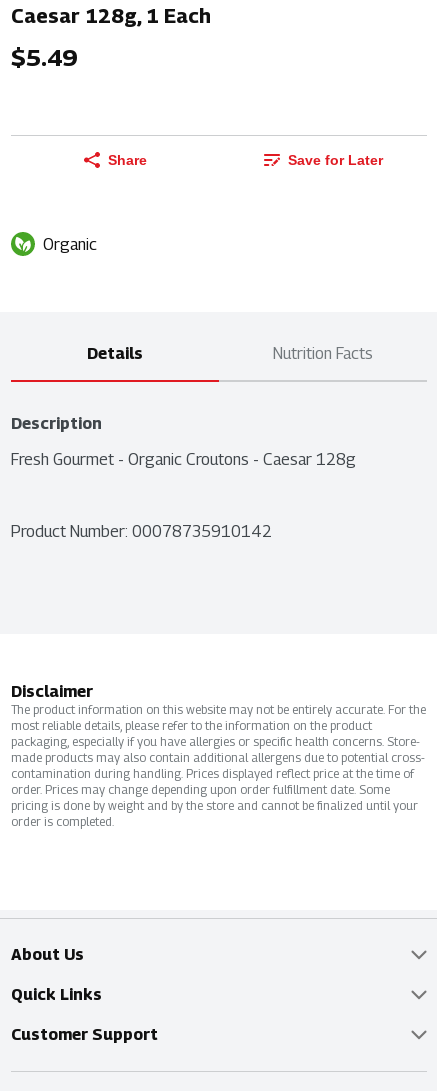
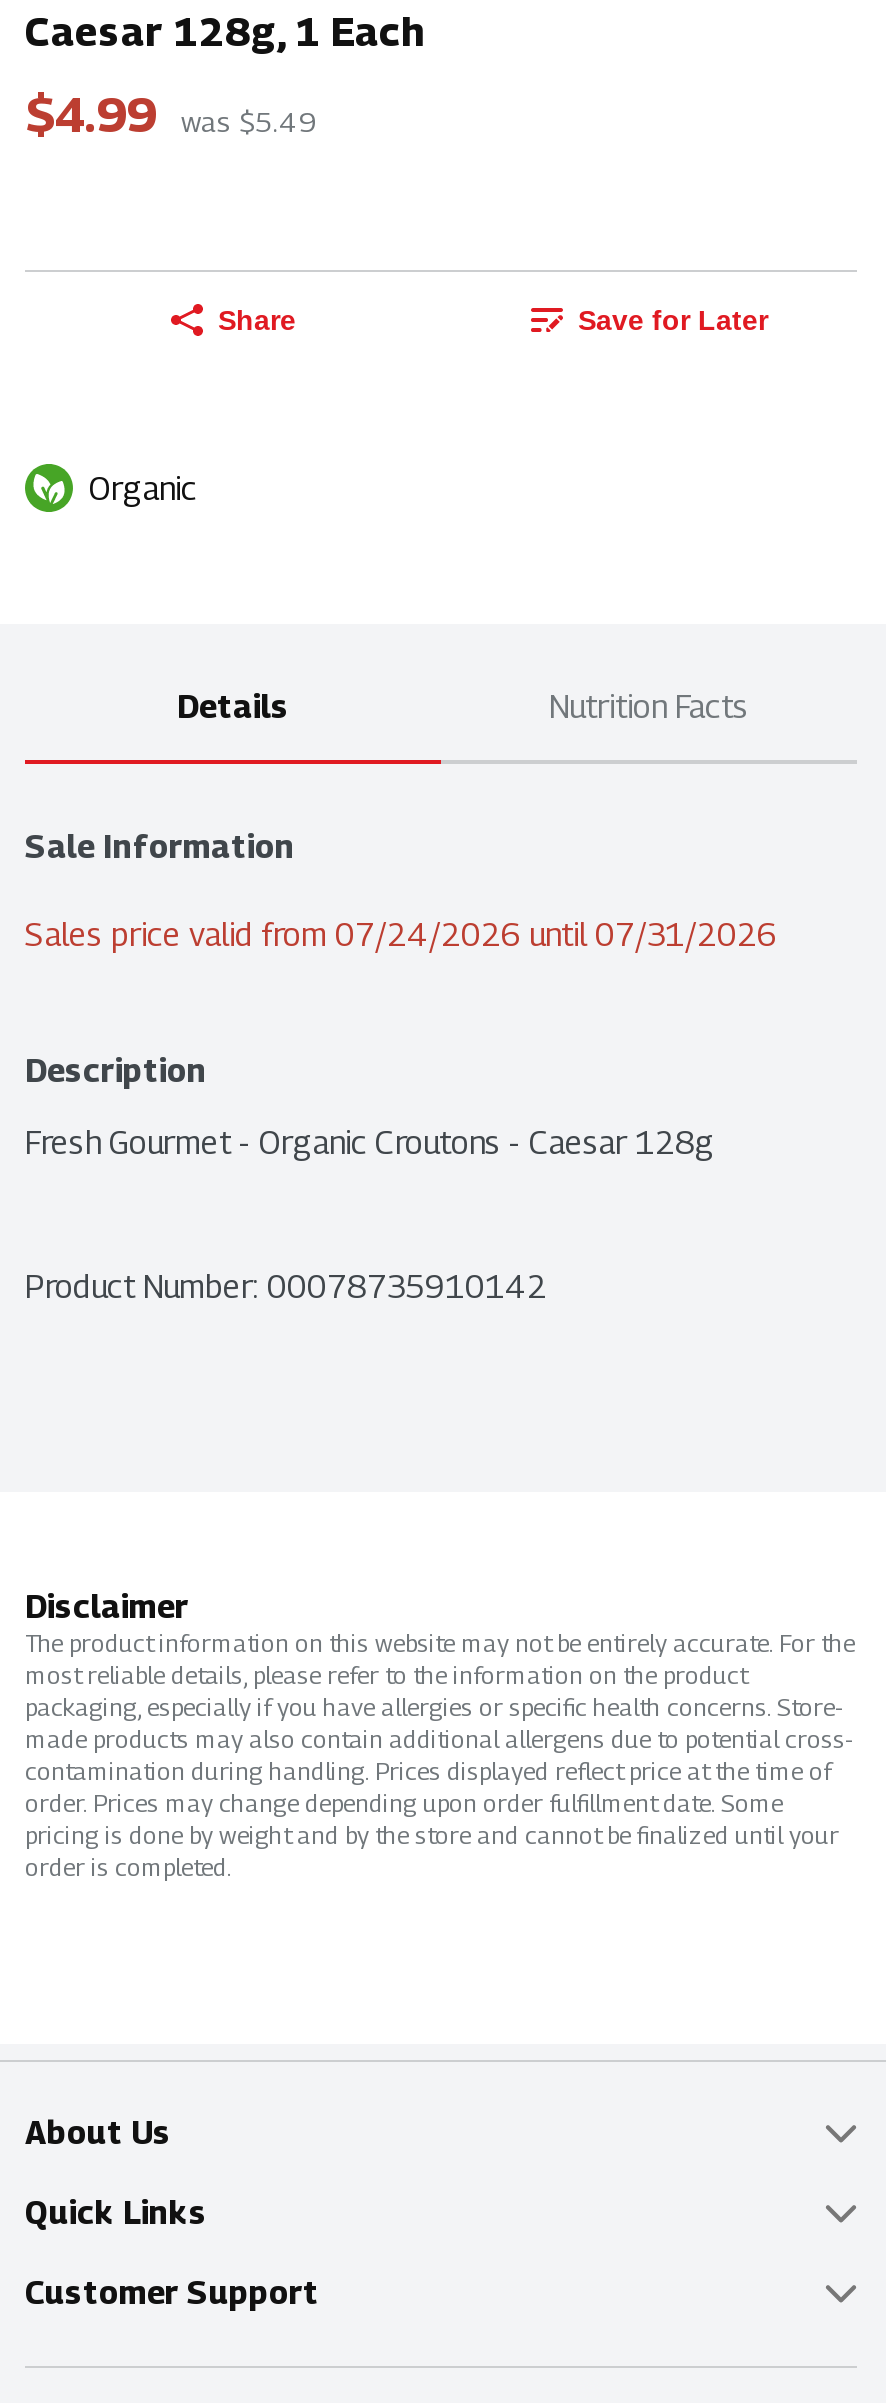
- $5.49
+ $4.99 was $5.49

+ Sale Information
+ Sales price valid from 07/24/2026 until 07/31/2026
